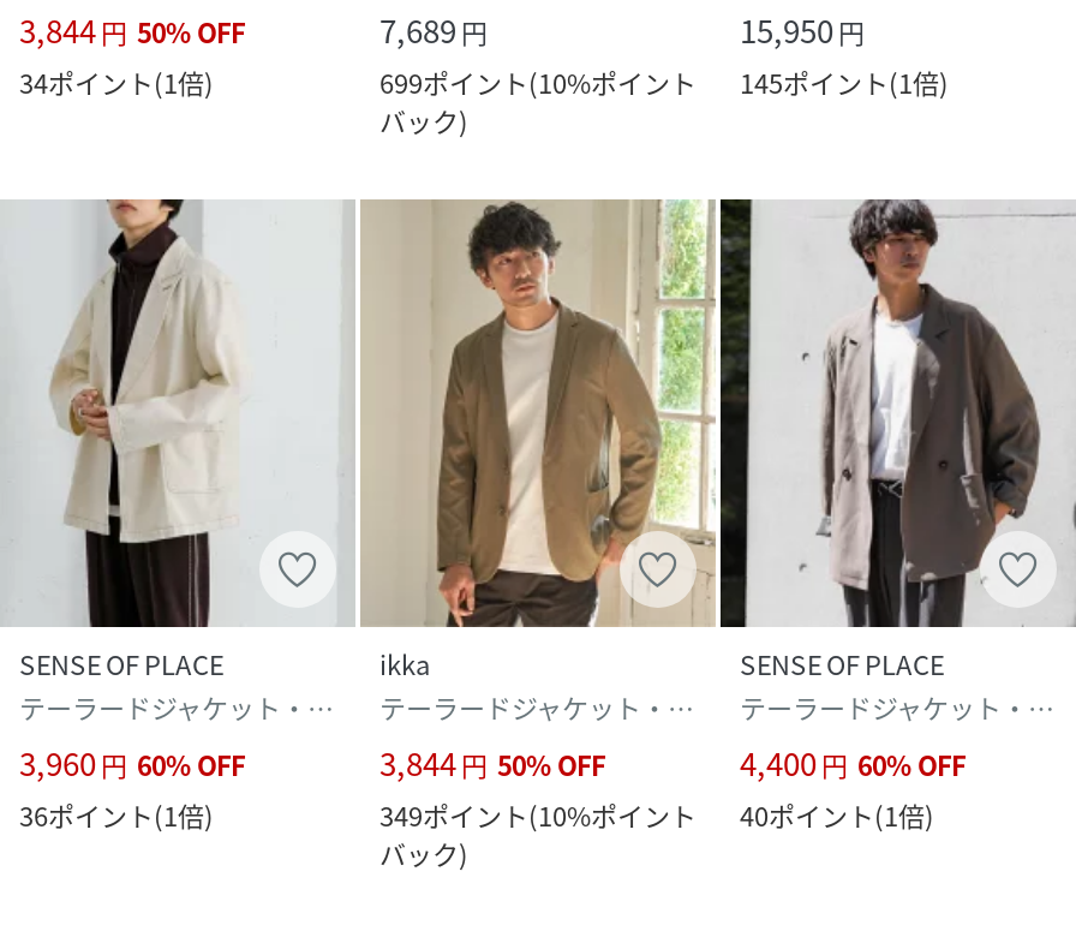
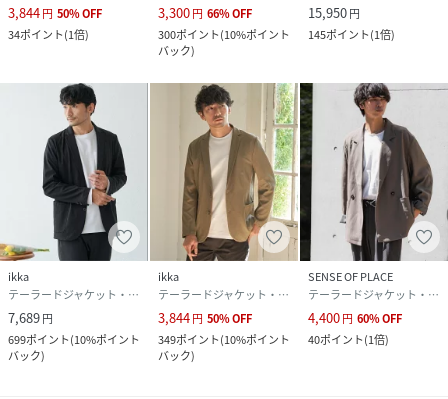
moved down: 7,689 円 | 699ポイント(10%ポイント

+ 3,300 円 66% OFF
+ 300ポイント(10%ポイント

- [image]
- SENSE OF PLACE
+ [image]
+ ikka

- 3,960 円 60% OFF
- 36ポイント(1倍)
+ バック)
